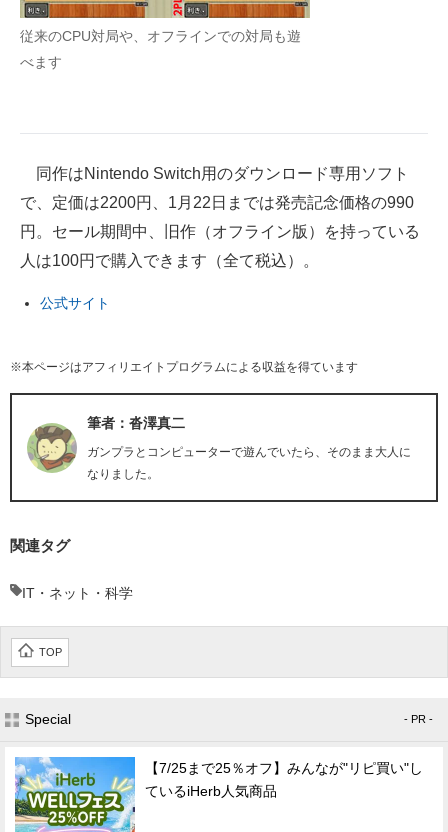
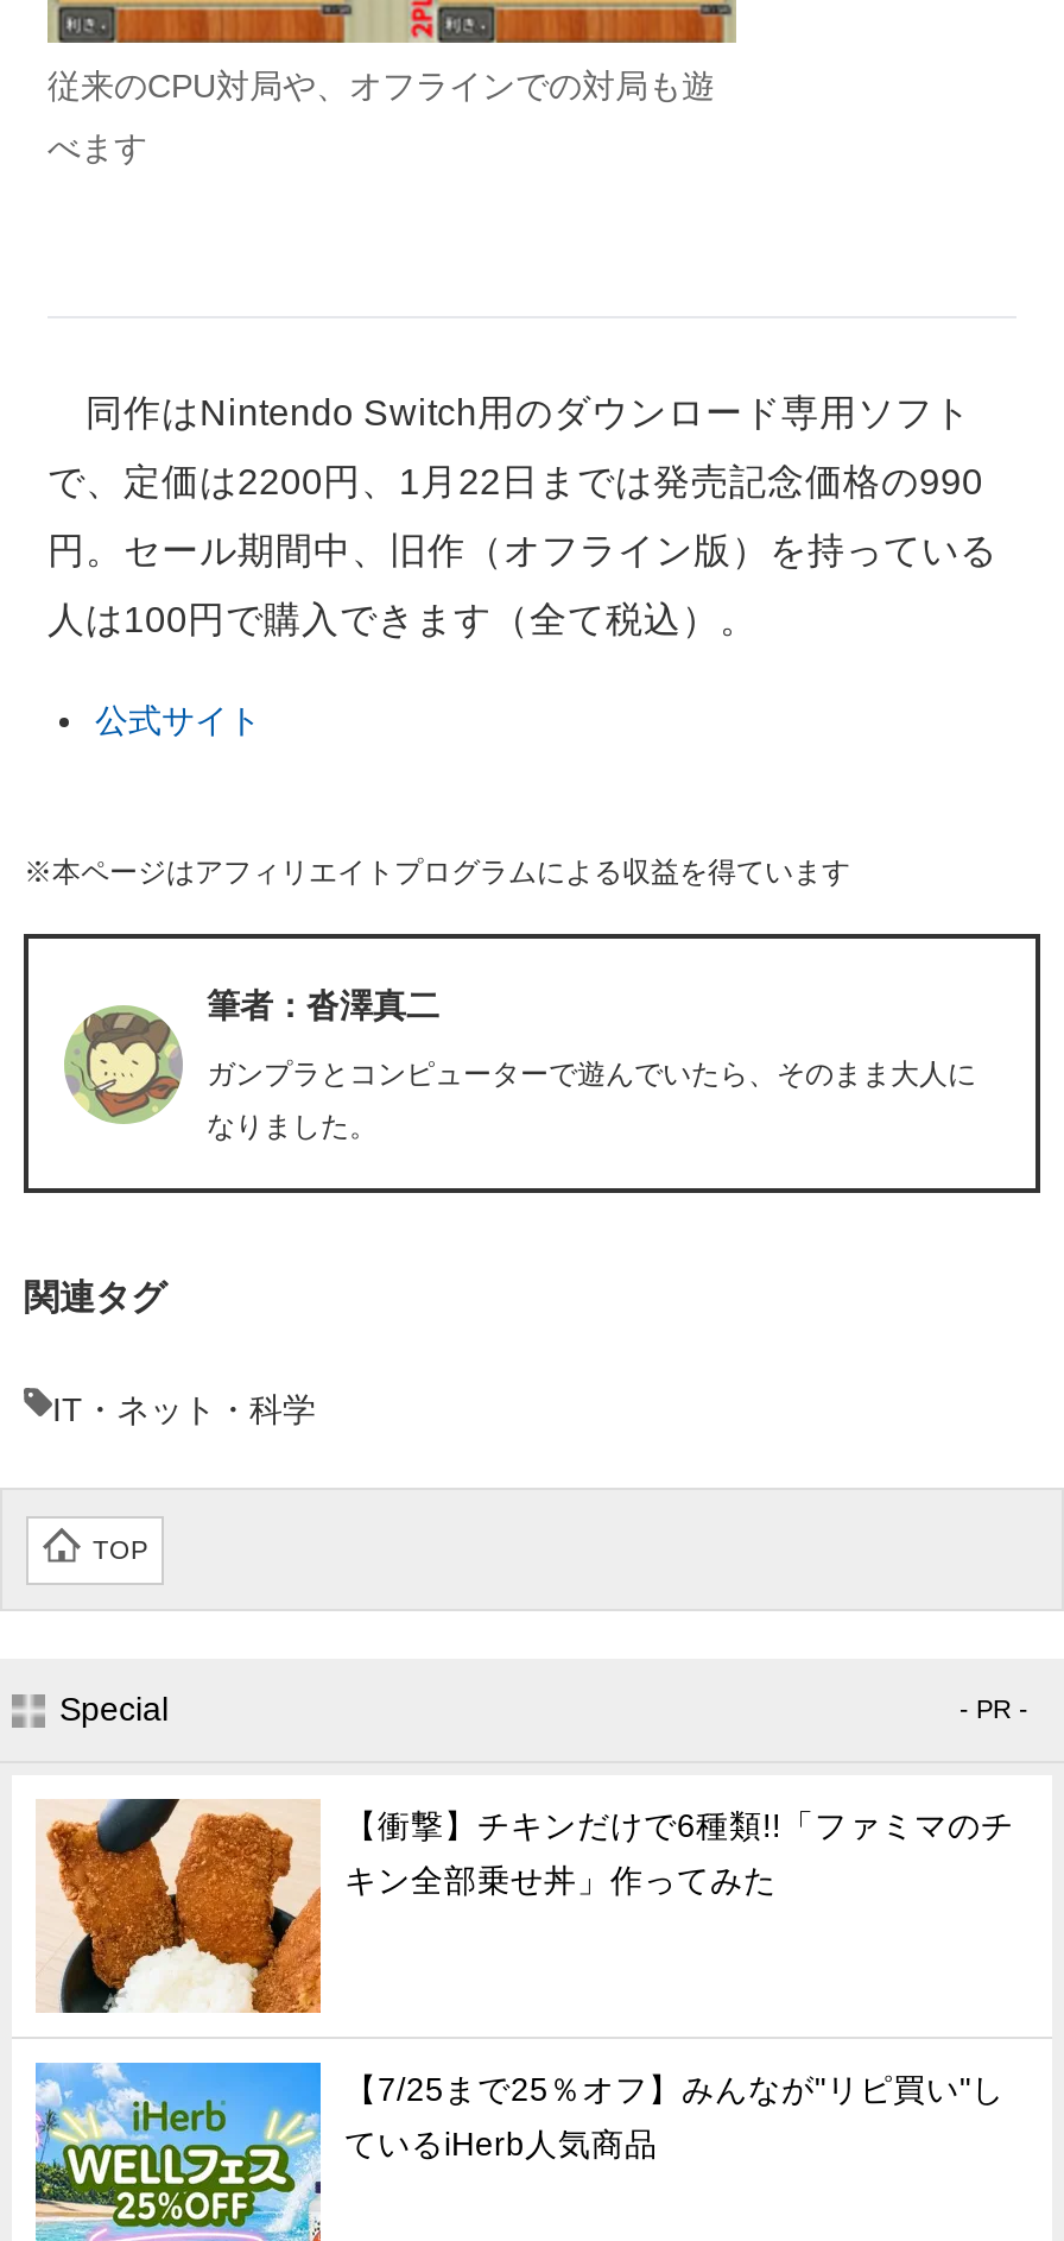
+ [image]
+ 【衝撃】チキンだけで6種類!!「ファミマのチ
+ キン全部乗せ丼」作ってみた
